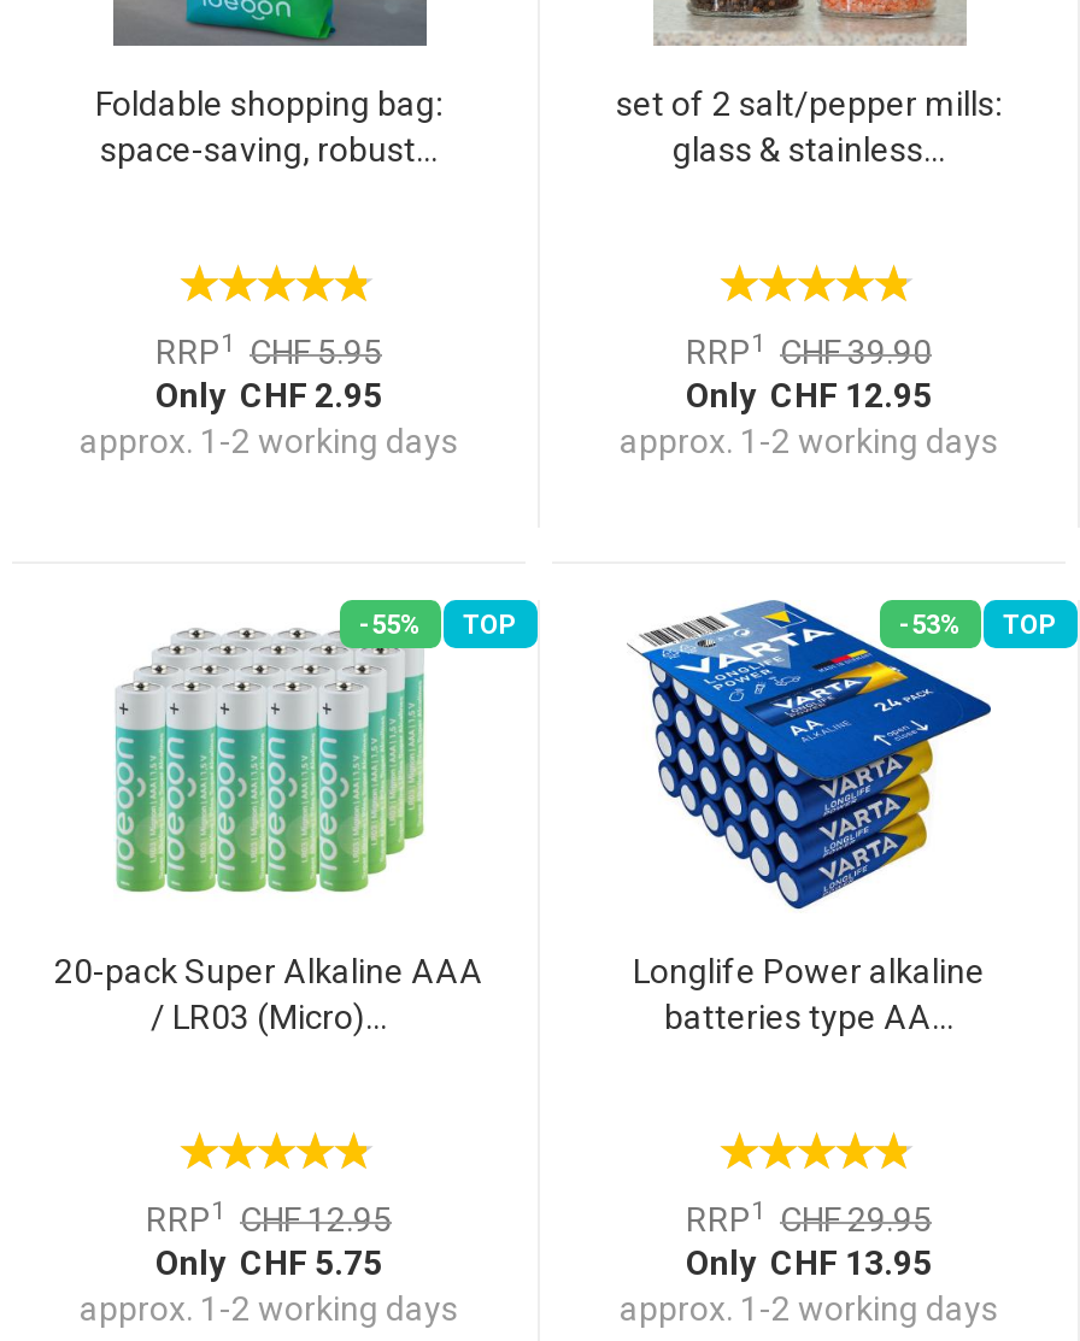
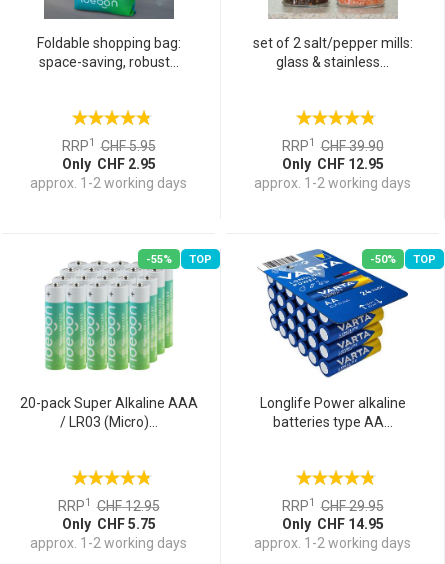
- -53% TOP
+ -50% TOP

- Only CHF 13.95
+ Only CHF 14.95
